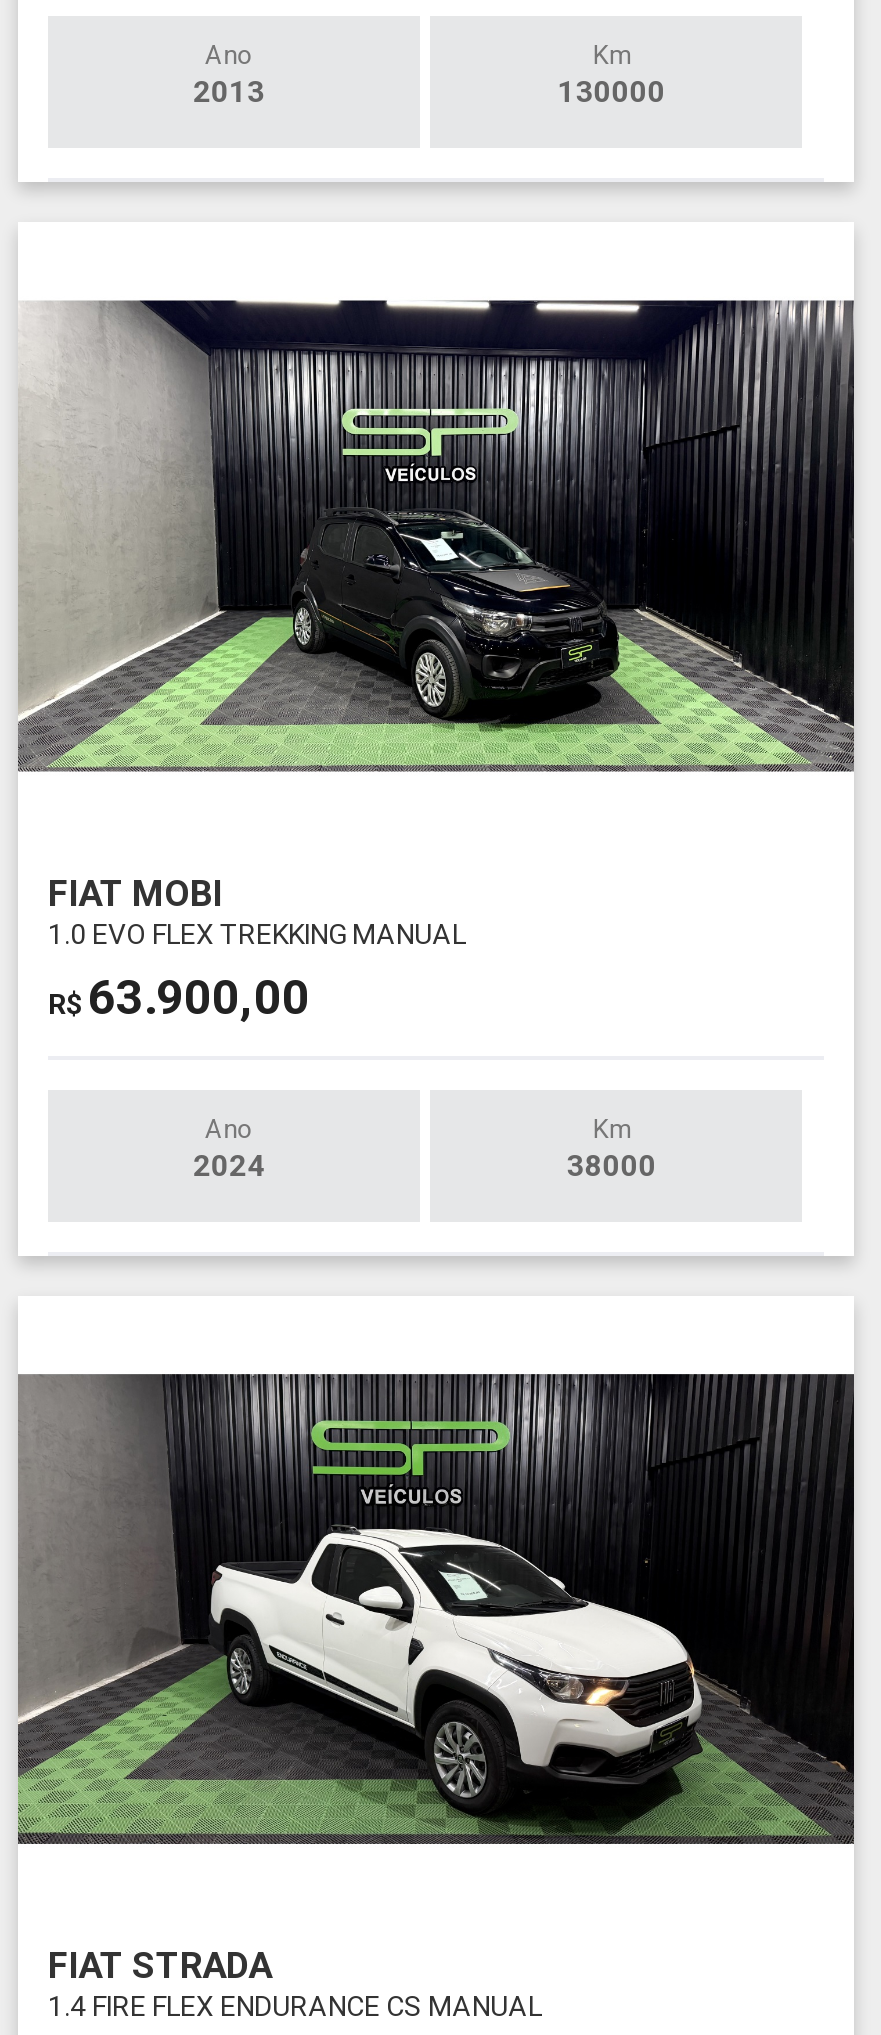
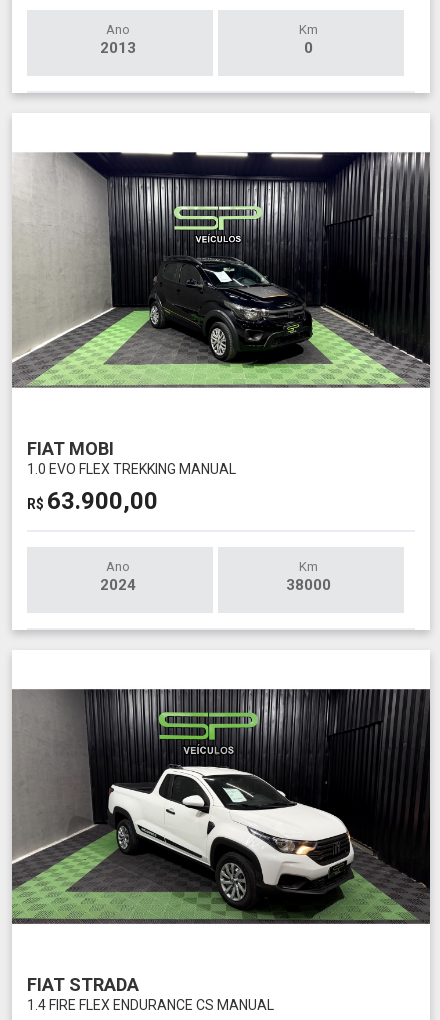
- 130000
+ 0
